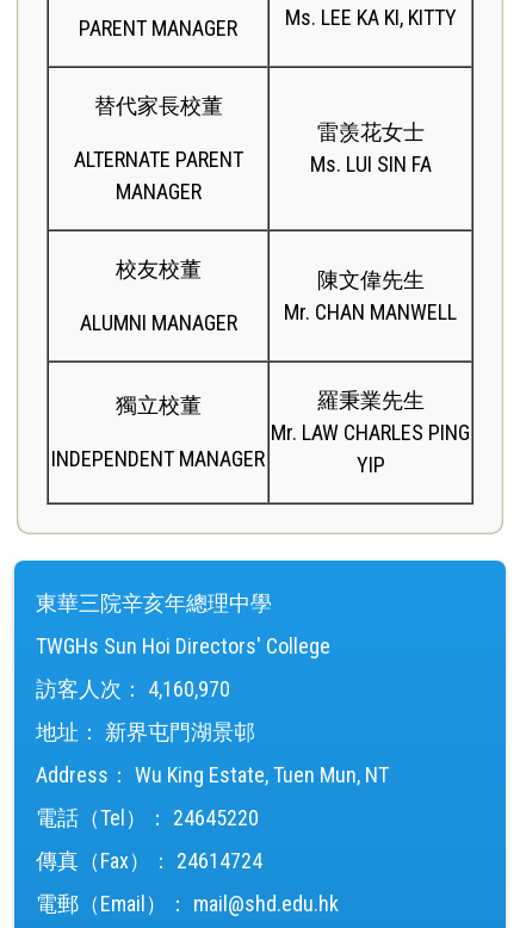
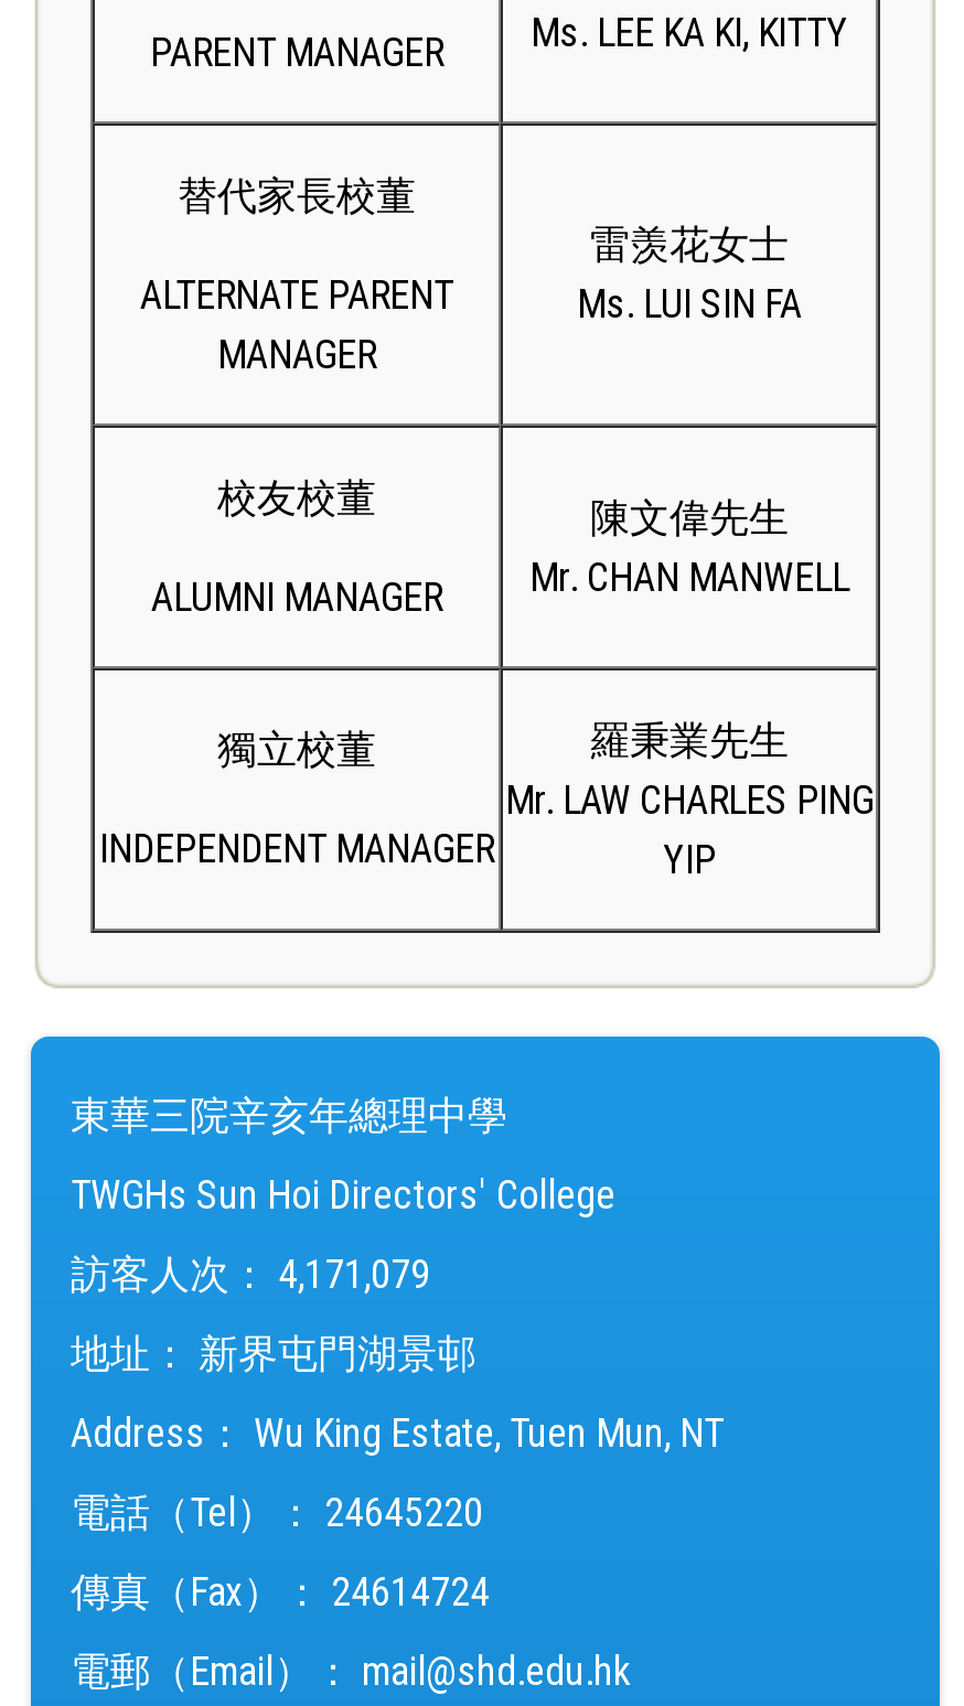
- 訪客人次： 4,160,970
+ 訪客人次： 4,171,079
